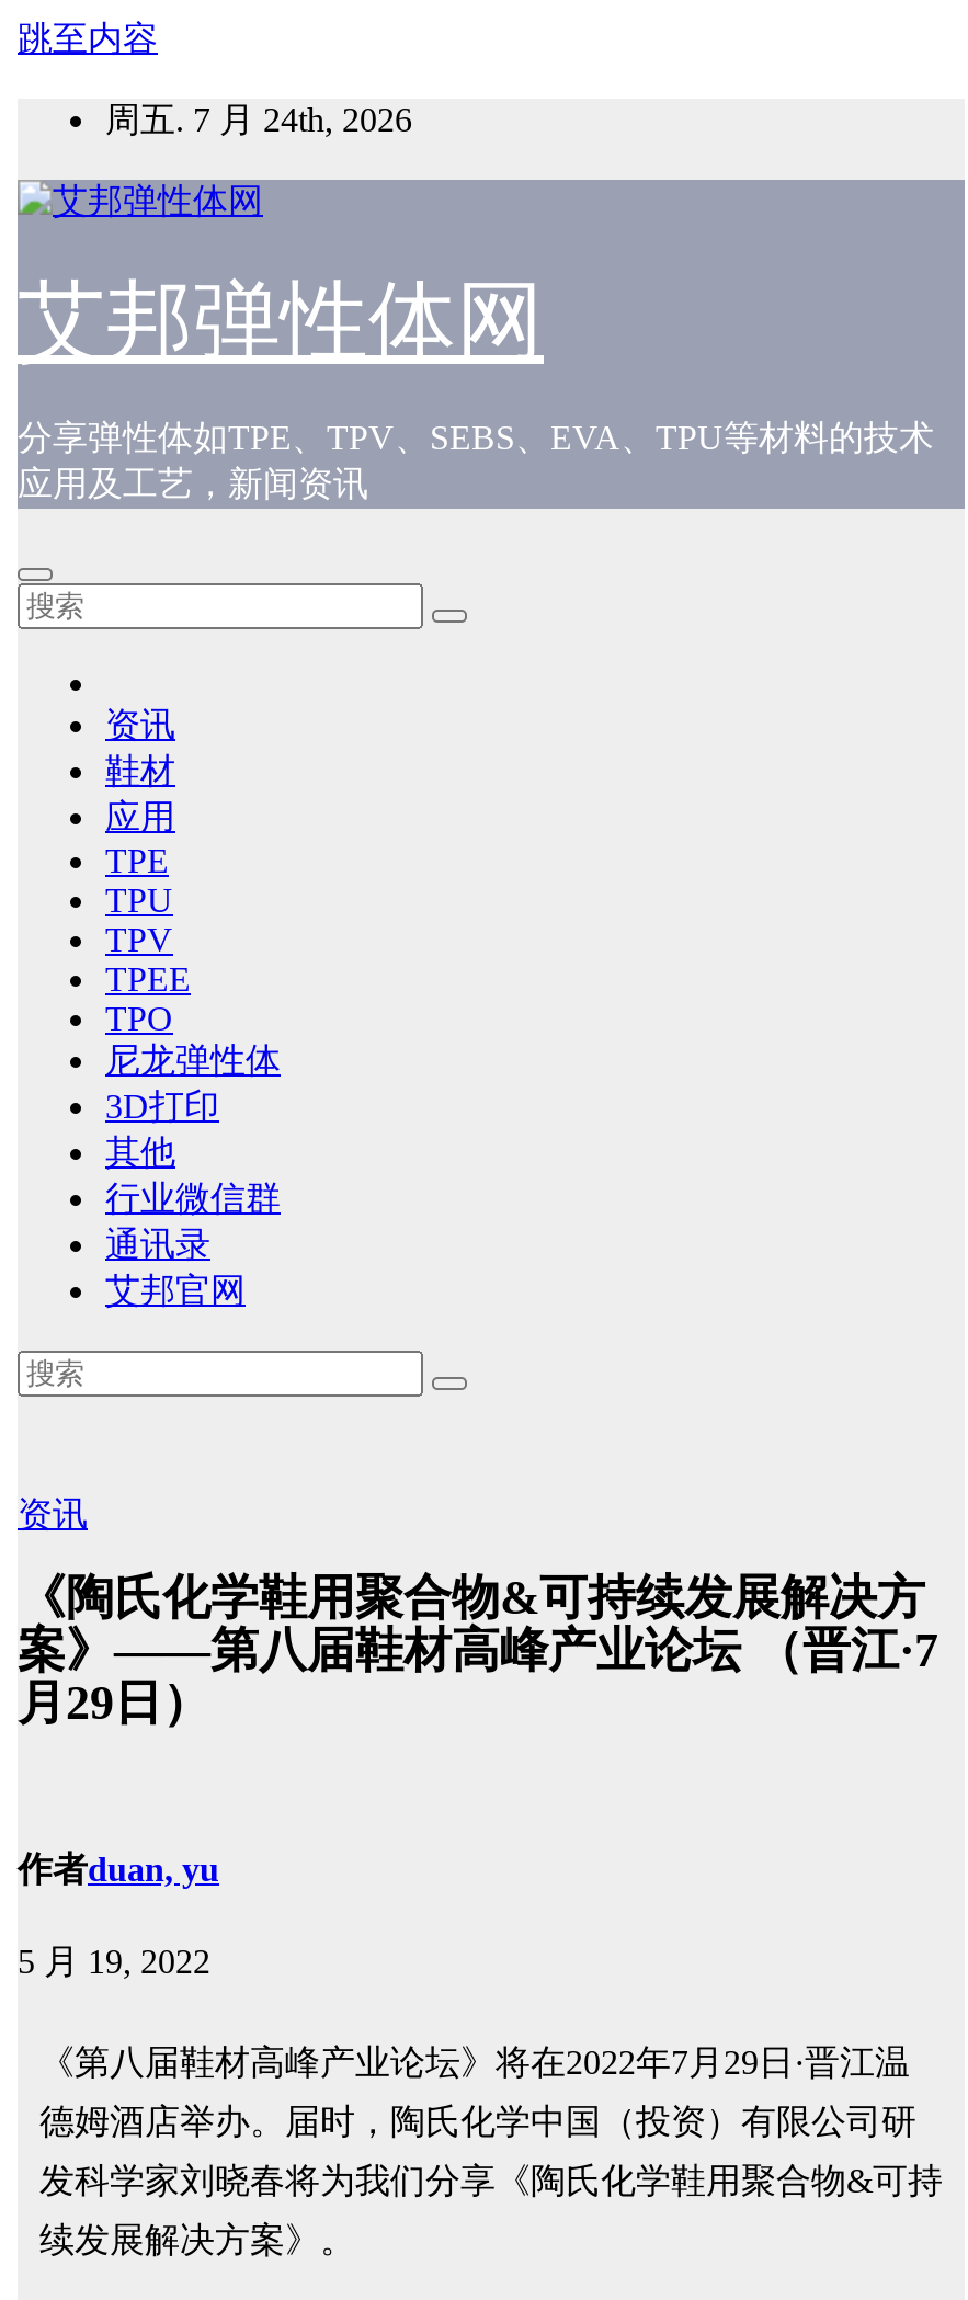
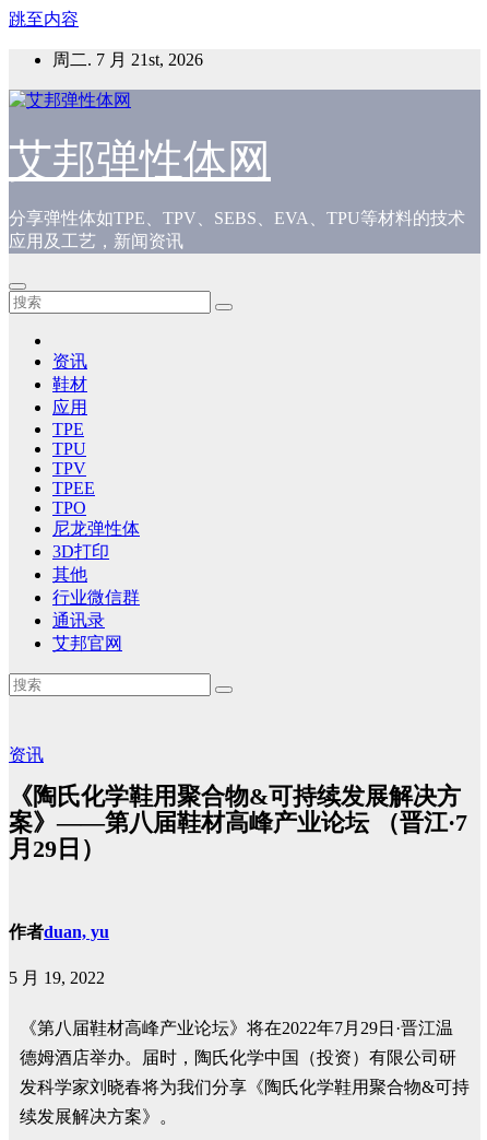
- 周五. 7 月 24th, 2026
+ 周二. 7 月 21st, 2026
